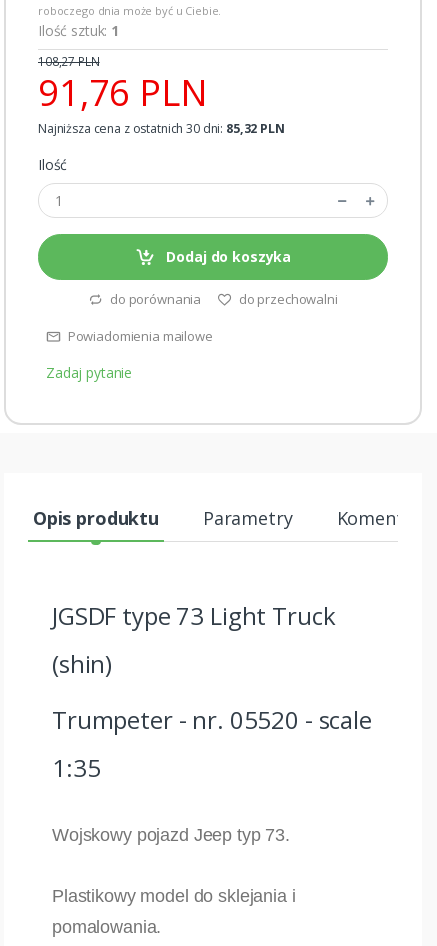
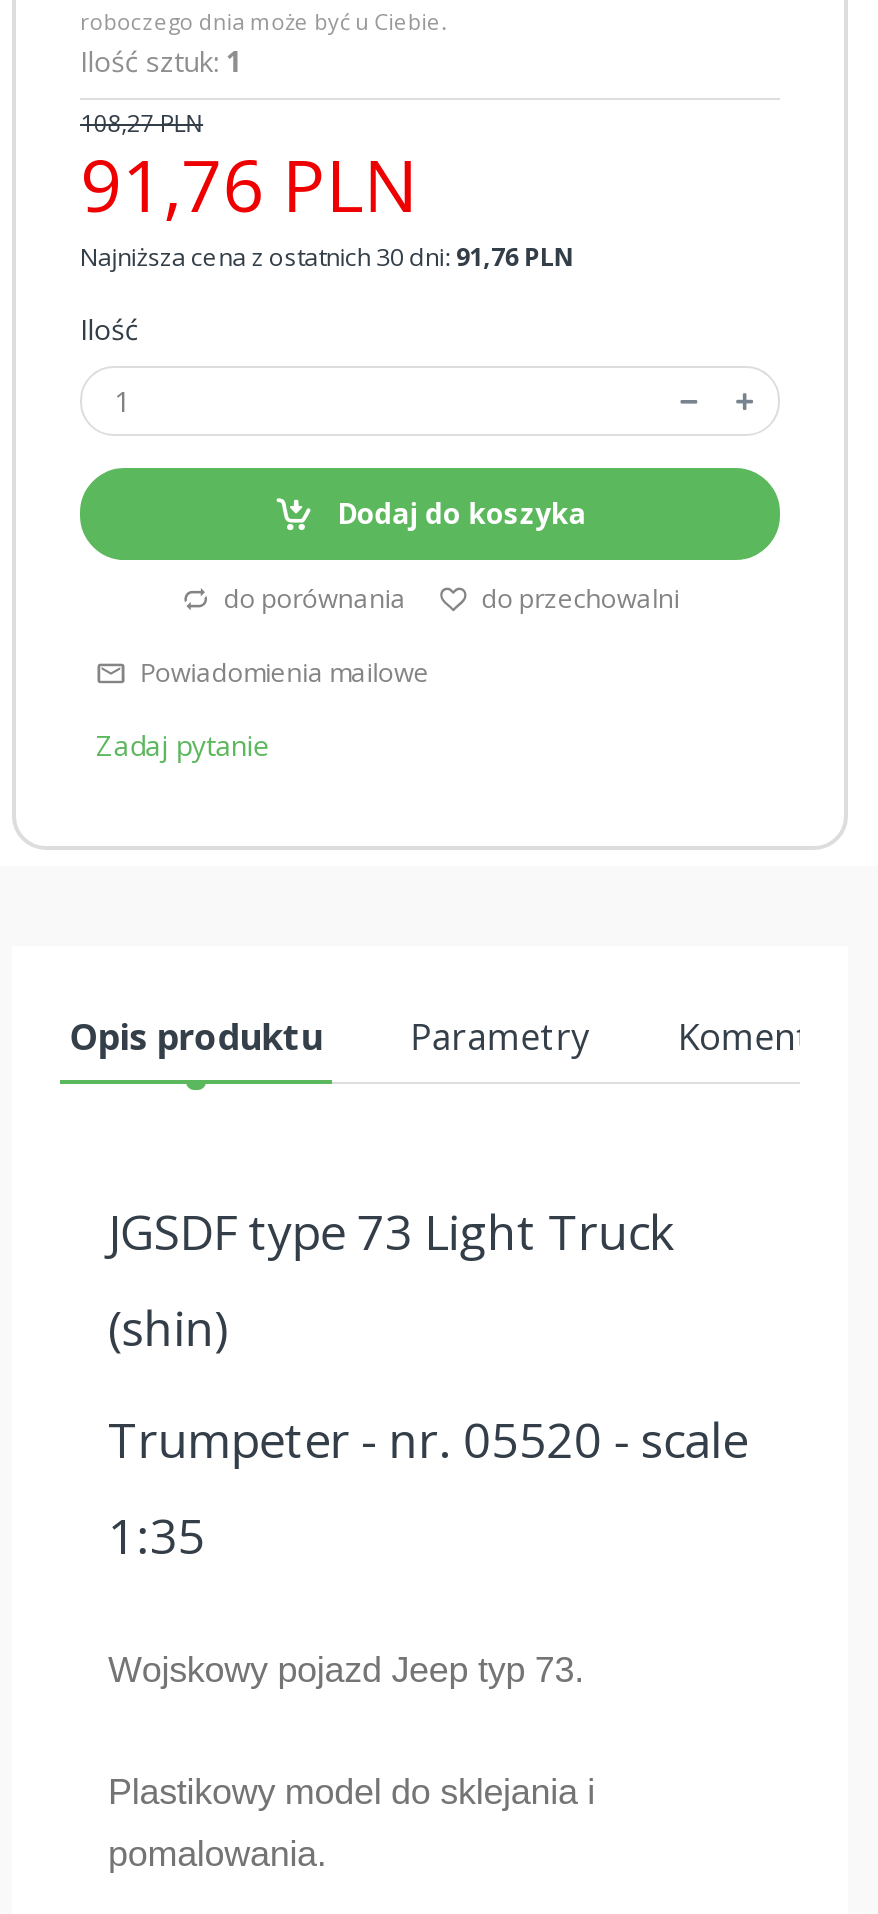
- Najniższa cena z ostatnich 30 dni: 85,32 PLN
+ Najniższa cena z ostatnich 30 dni: 91,76 PLN
